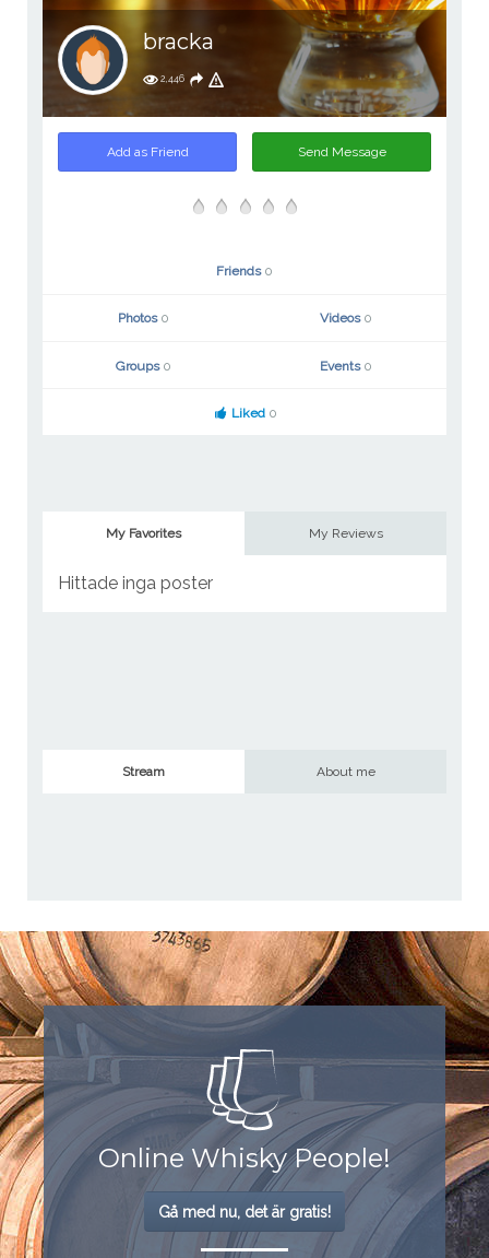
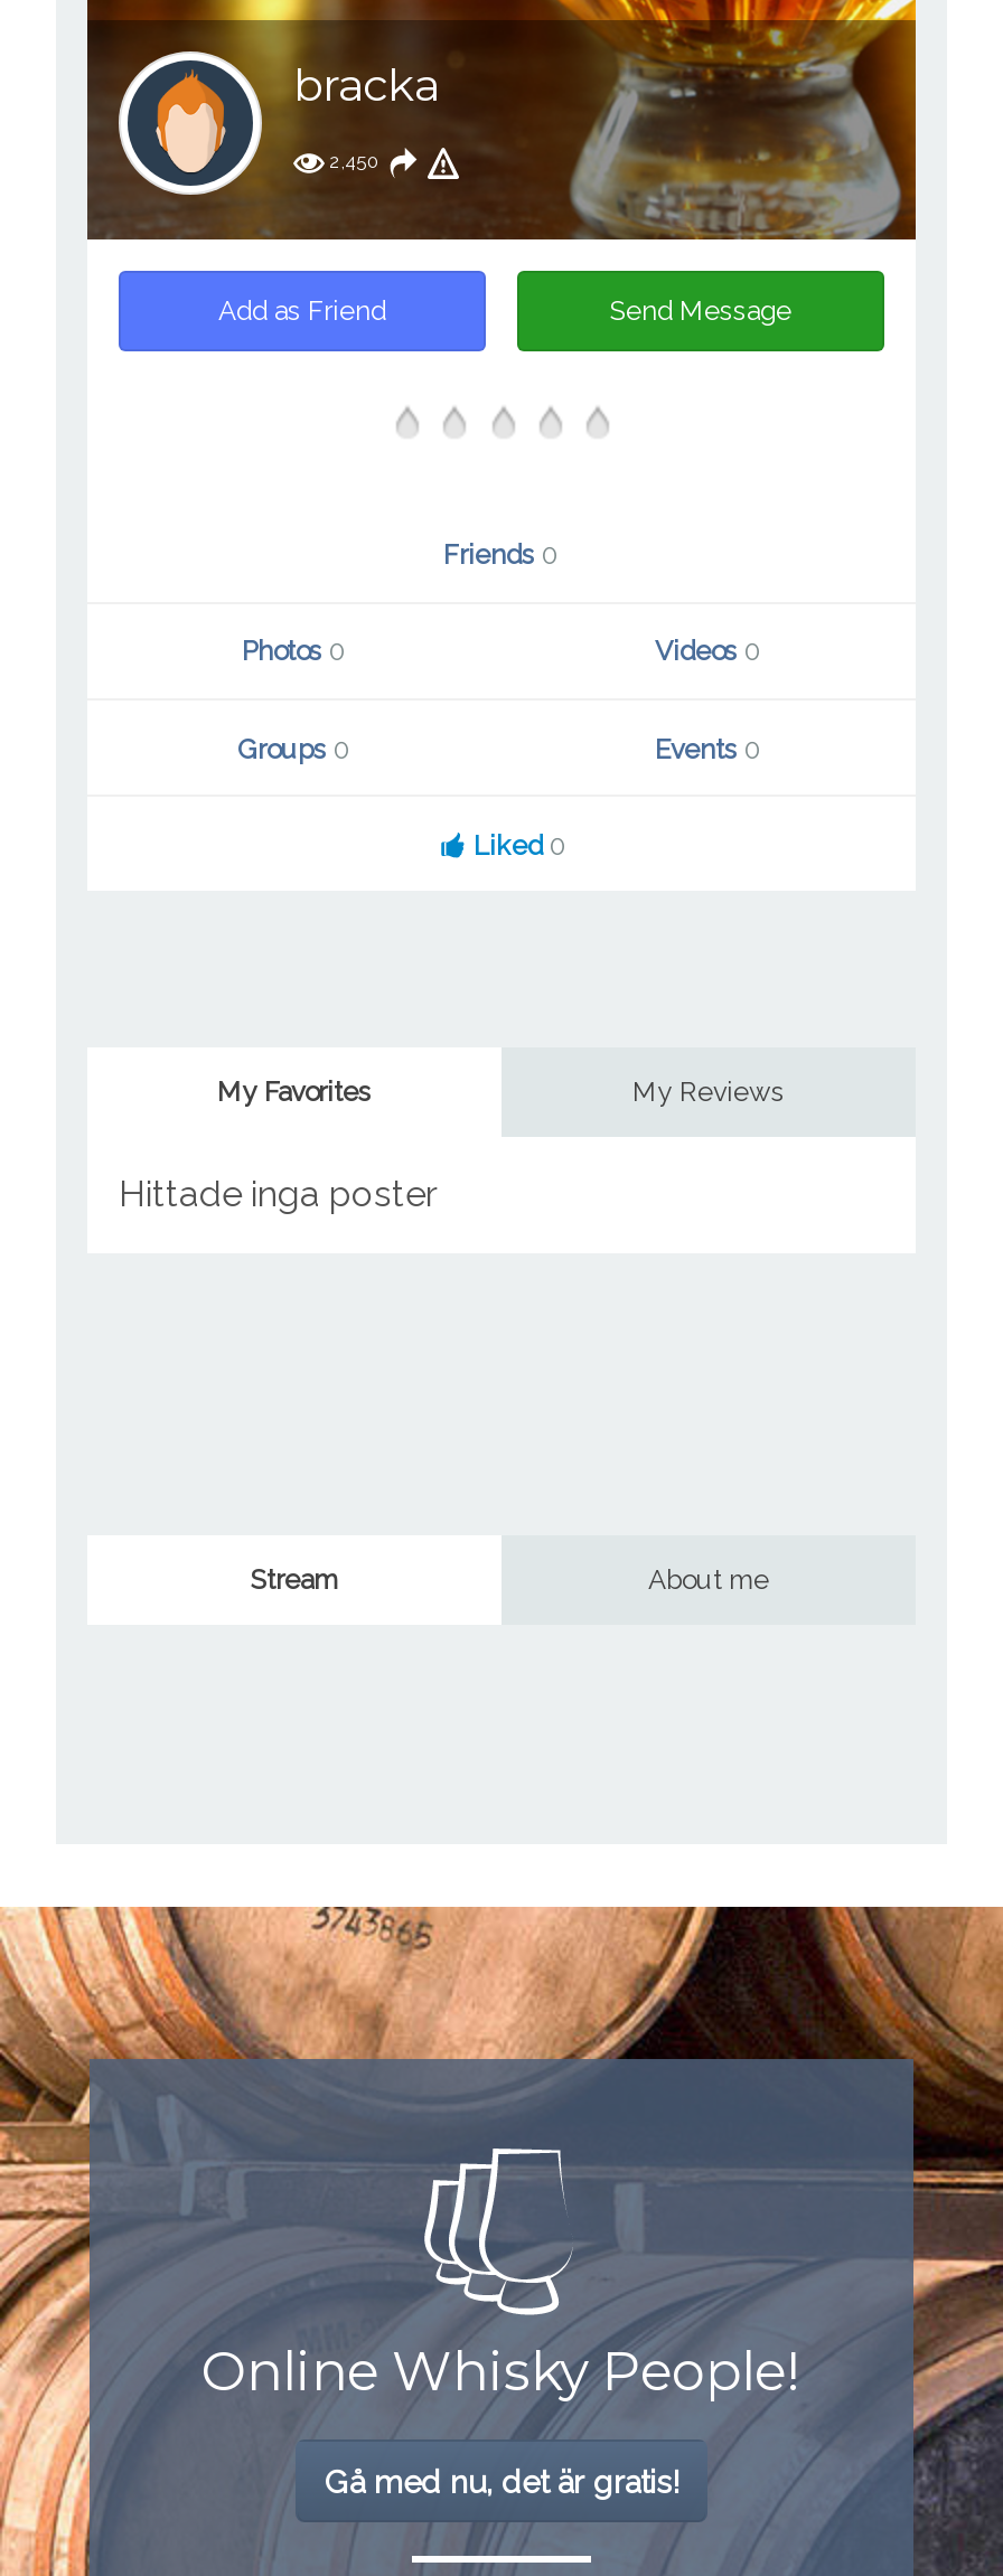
- 2,446
+ 2,450
